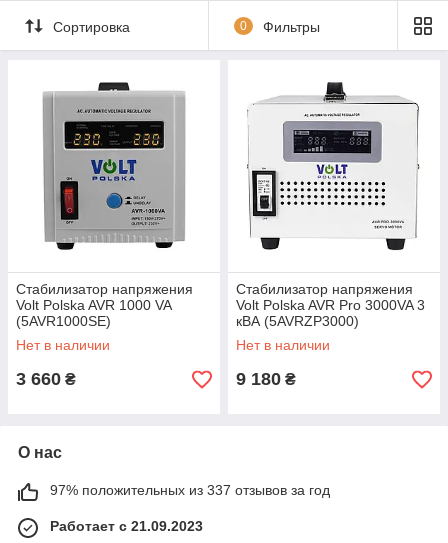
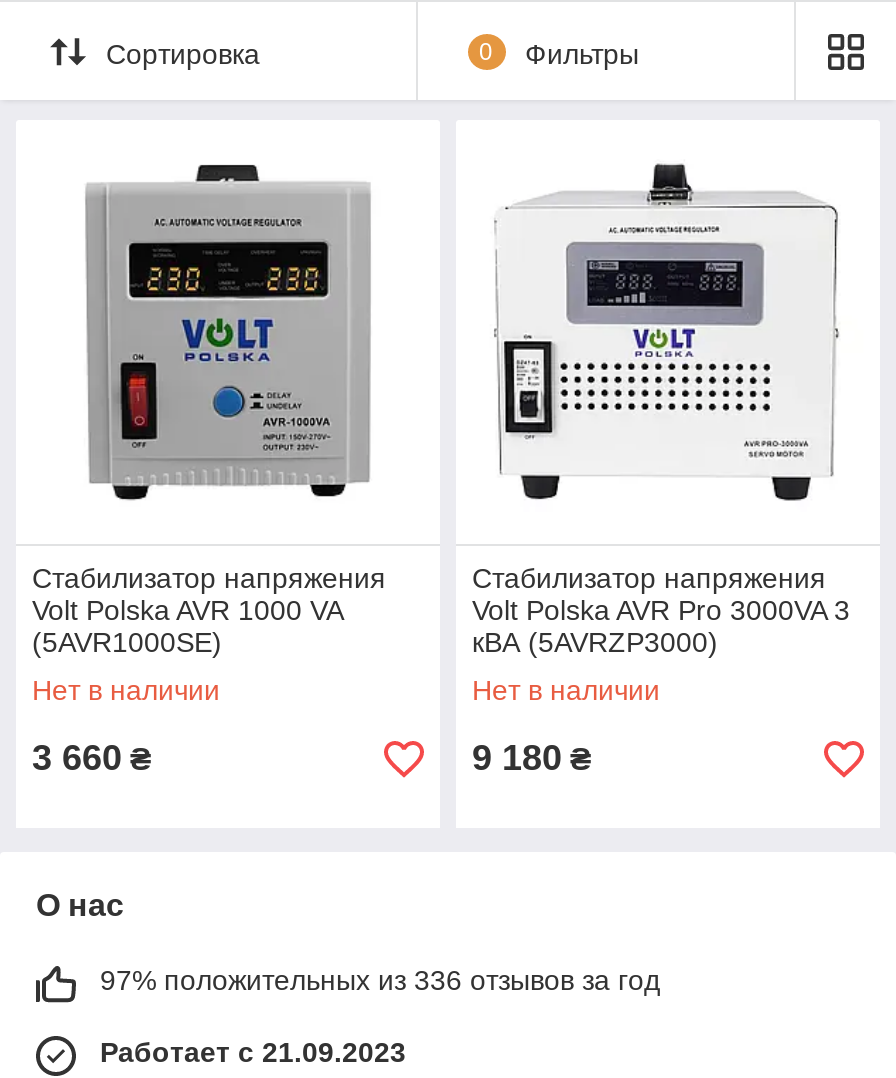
- 97% положительных из 337 отзывов за год
+ 97% положительных из 336 отзывов за год
